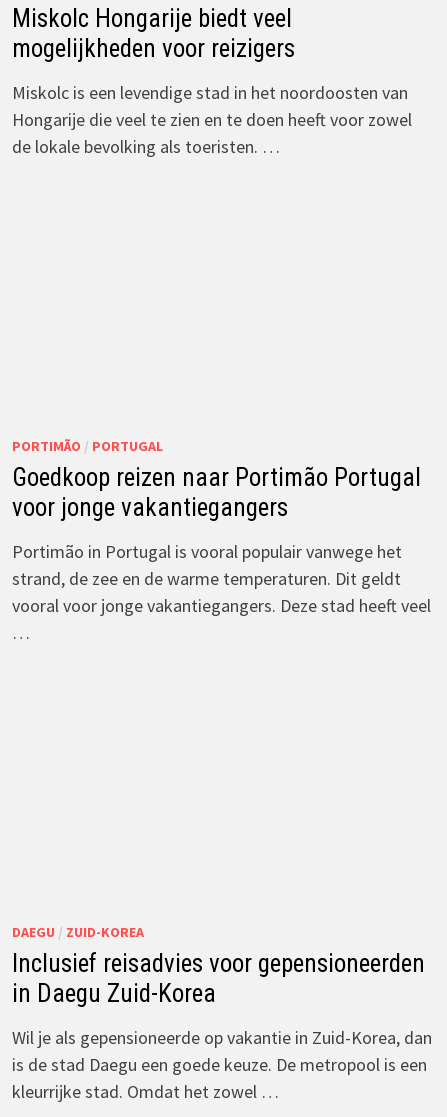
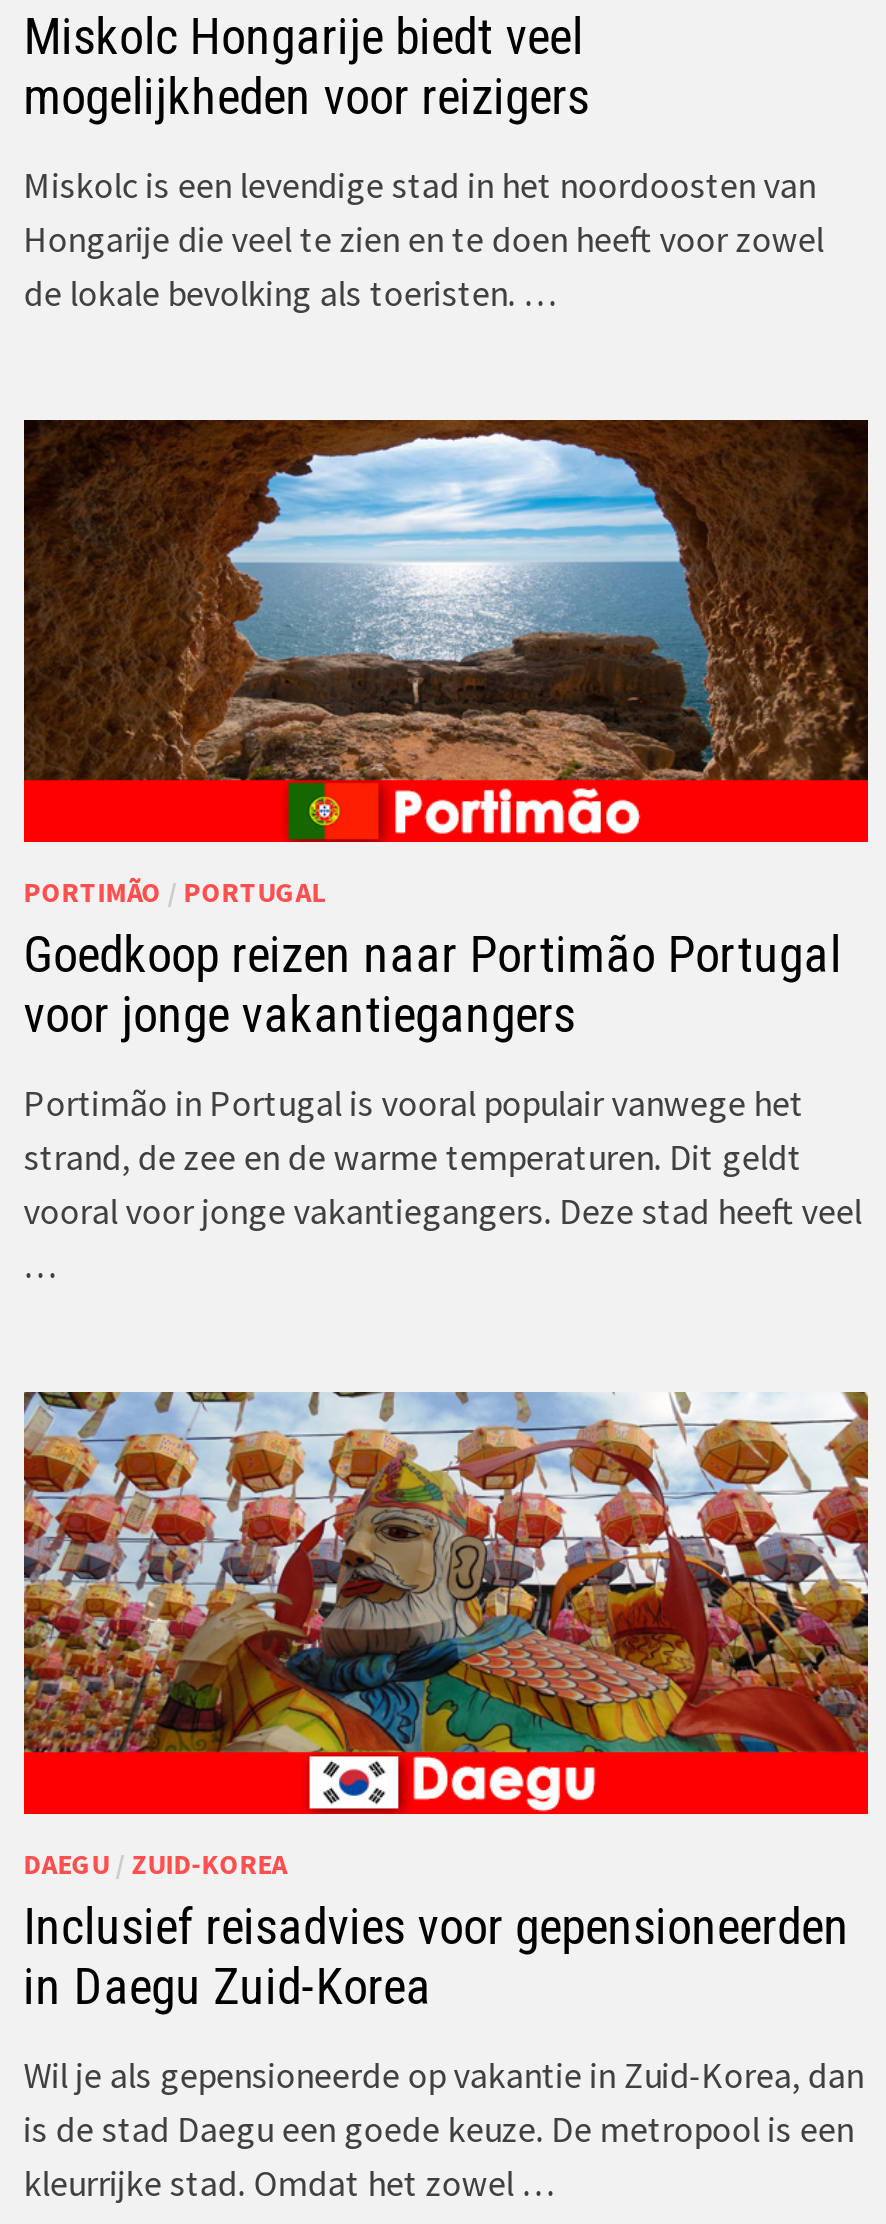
+ [image]

+ [image]
